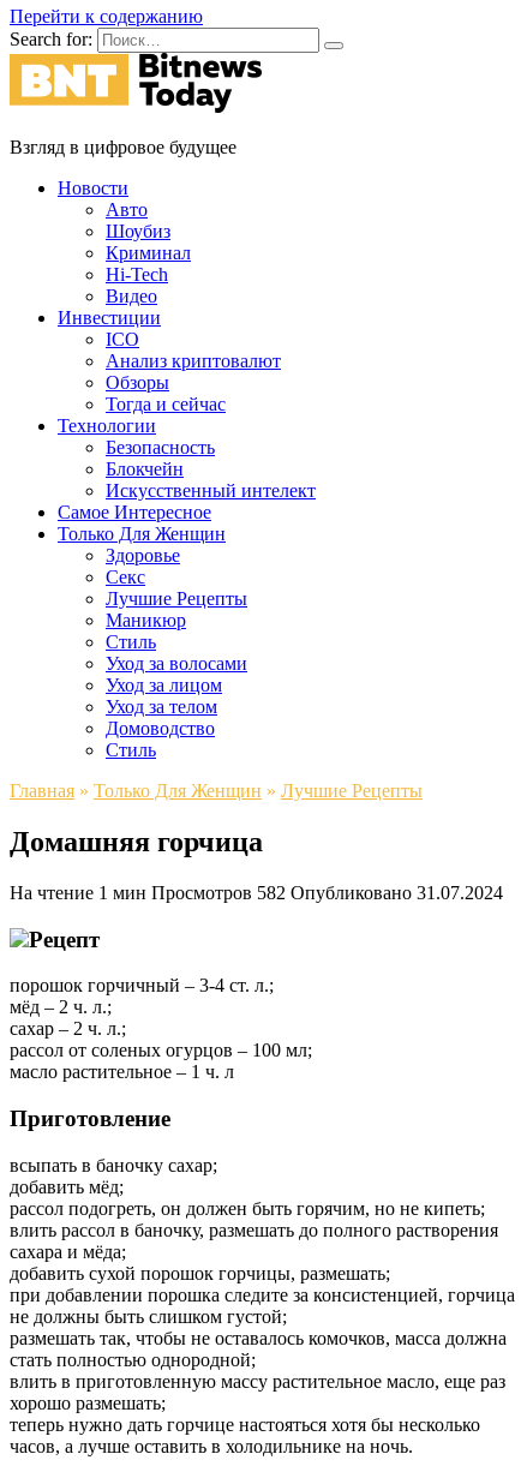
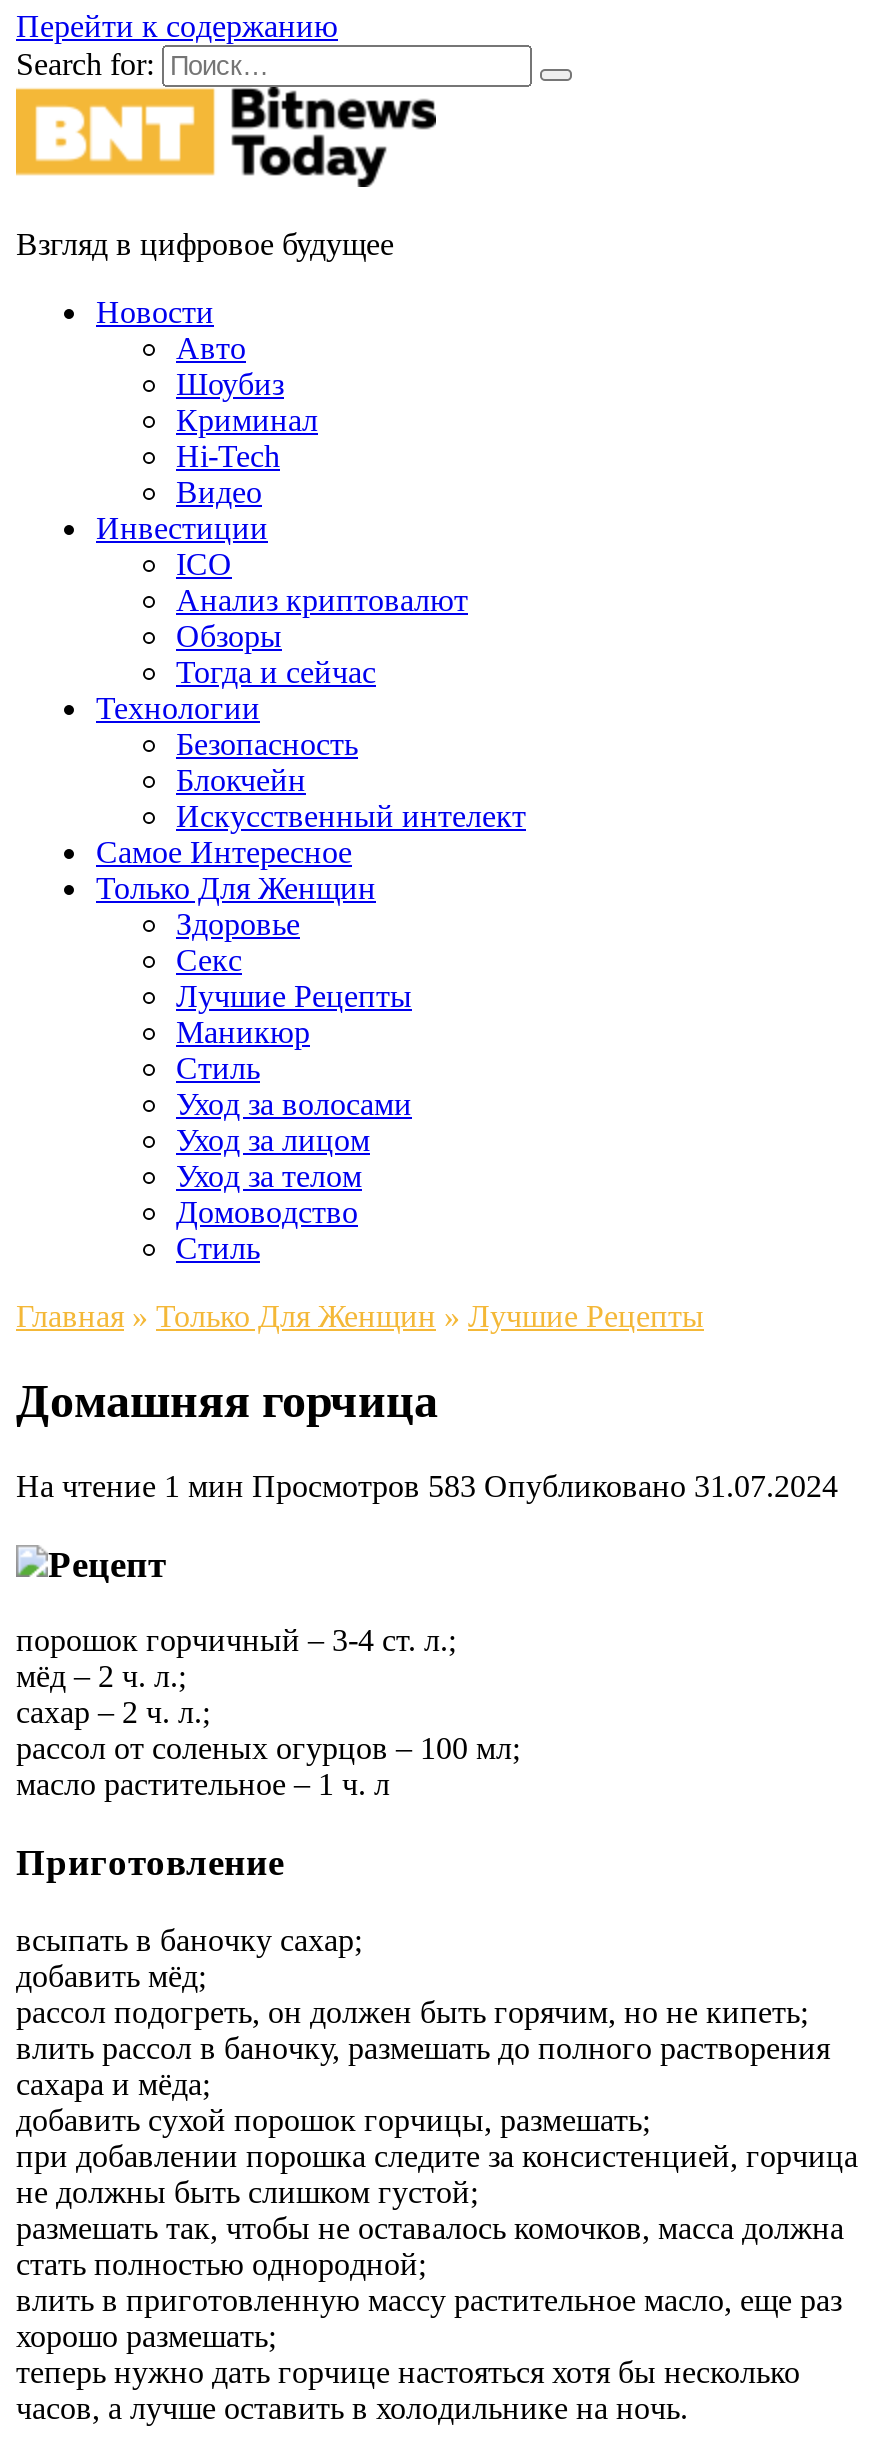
- На чтение 1 мин Просмотров 582 Опубликовано 31.07.2024
+ На чтение 1 мин Просмотров 583 Опубликовано 31.07.2024
